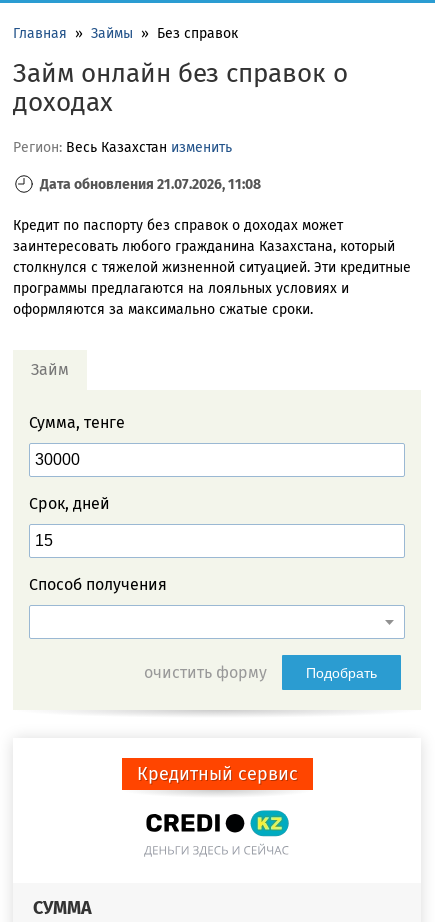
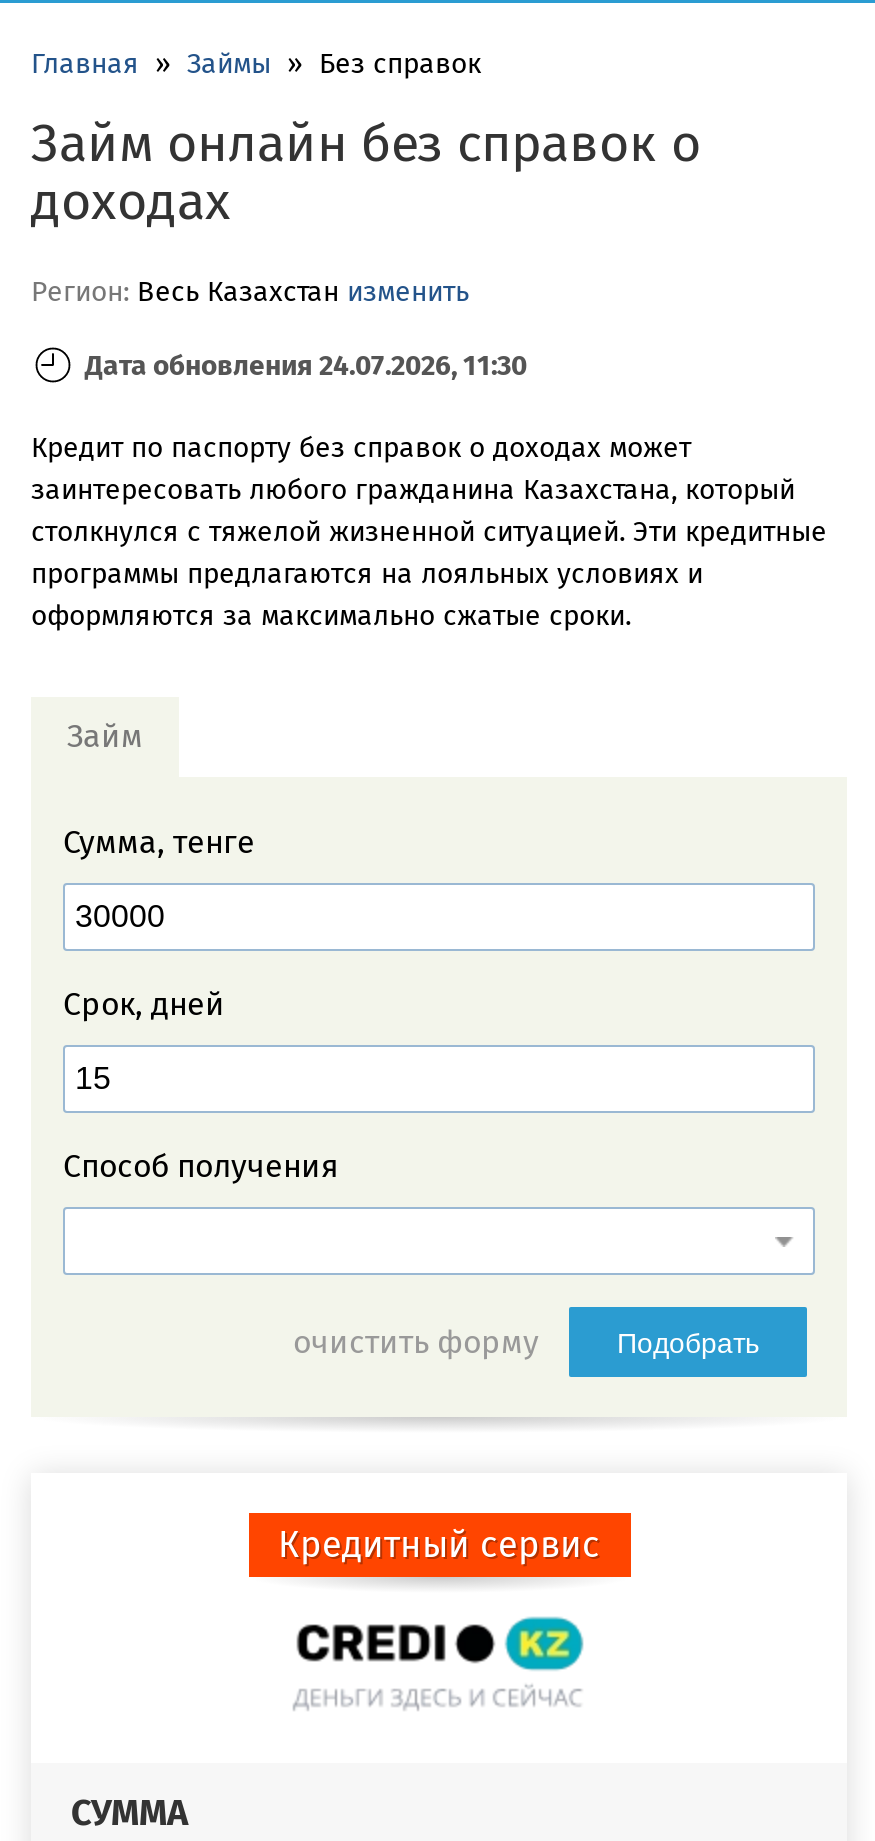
- Дата обновления 21.07.2026, 11:08
+ Дата обновления 24.07.2026, 11:30
